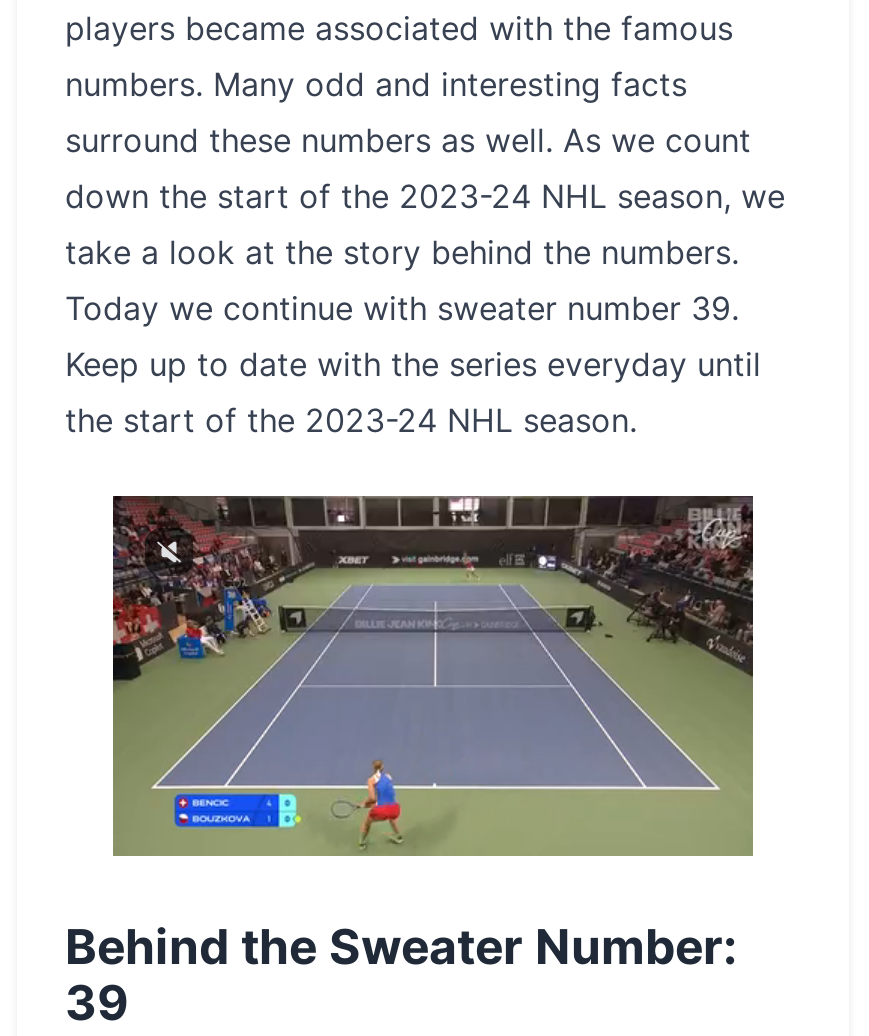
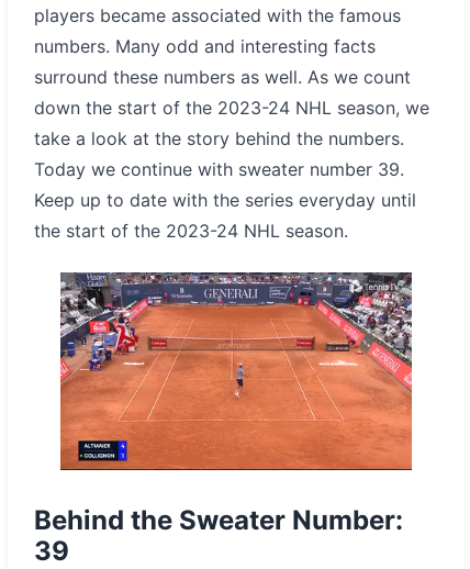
- [image]
+ [image]
